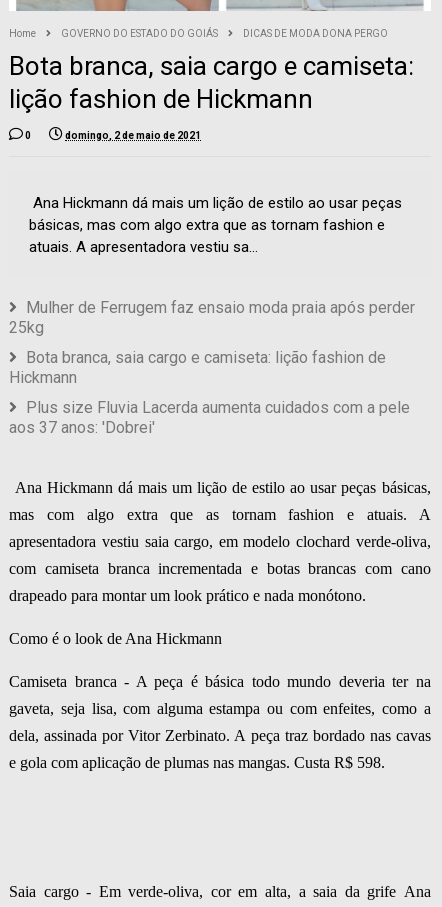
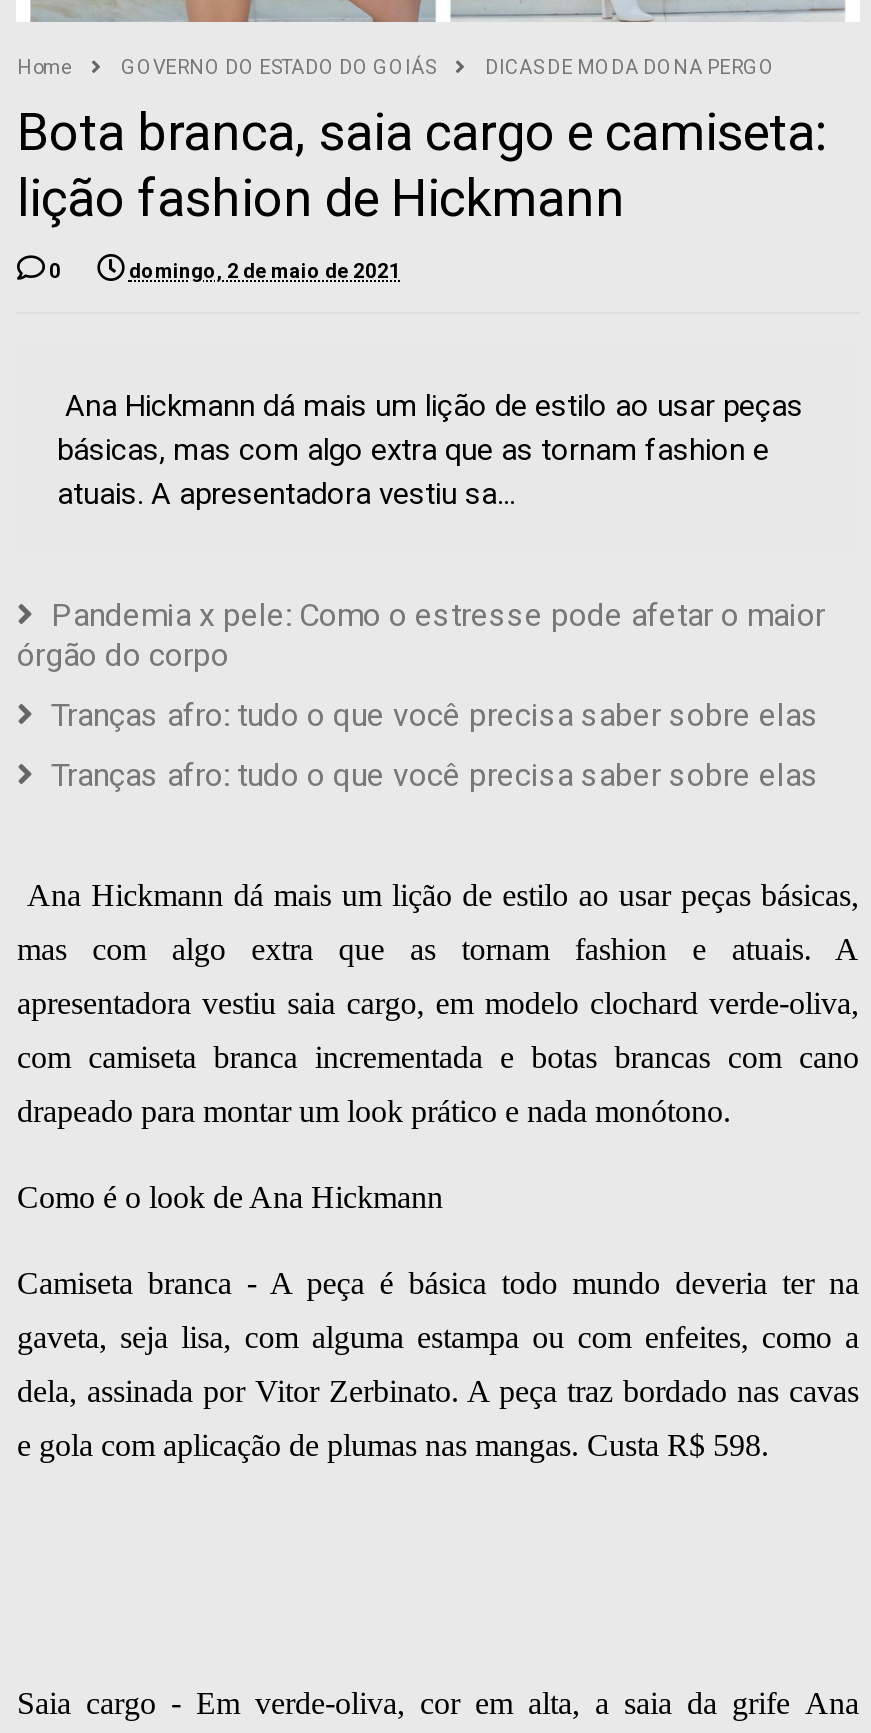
- Mulher de Ferrugem faz ensaio moda praia após perder
- 25kg
+ Pandemia x pele: Como o estresse pode afetar o maior
+ órgão do corpo

- Bota branca, saia cargo e camiseta: lição fashion de
- Hickmann
+ Tranças afro: tudo o que você precisa saber sobre elas

- Plus size Fluvia Lacerda aumenta cuidados com a pele
- aos 37 anos: 'Dobrei'
+ Tranças afro: tudo o que você precisa saber sobre elas
